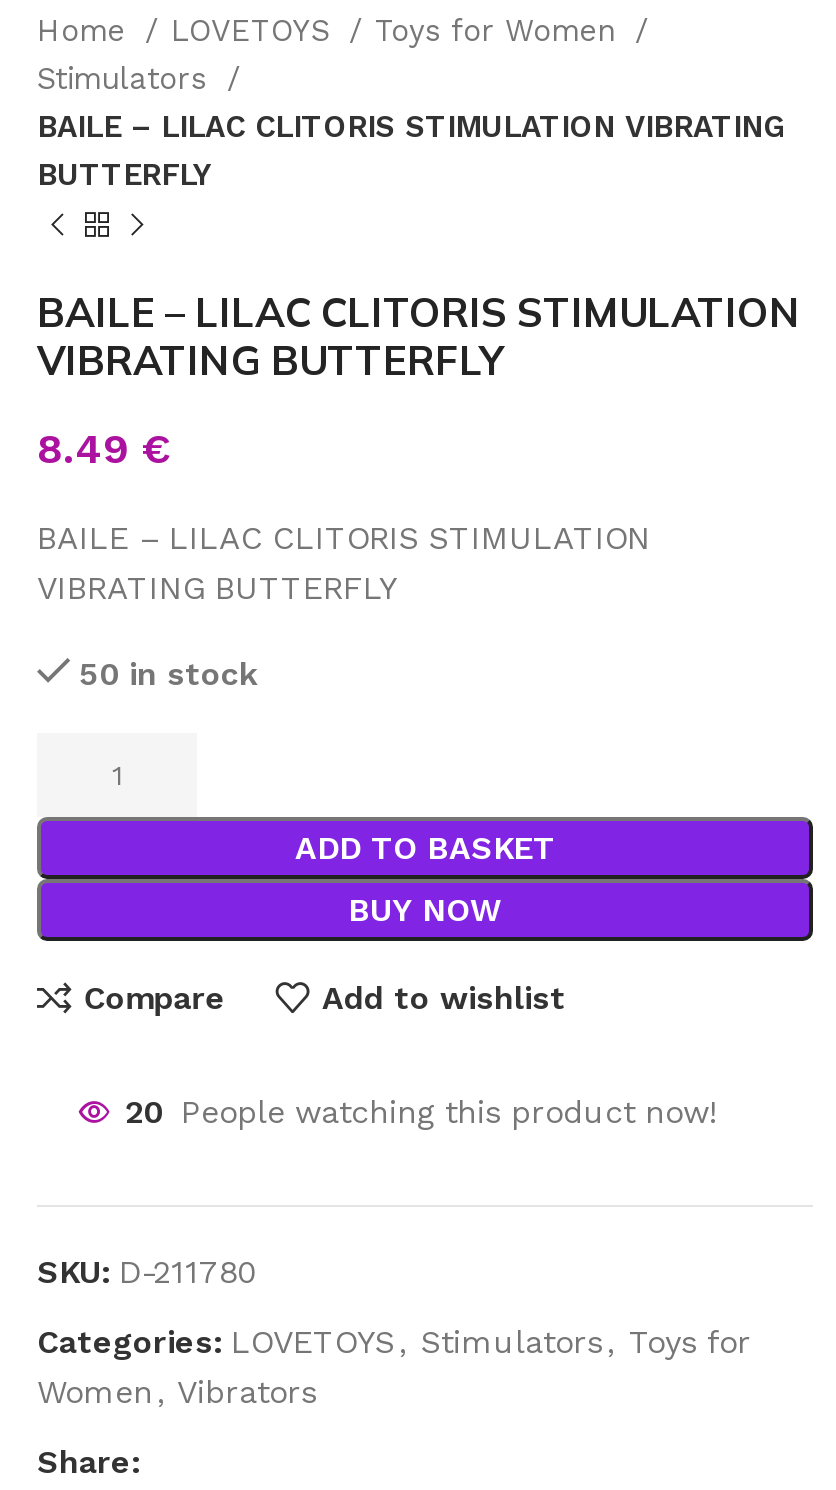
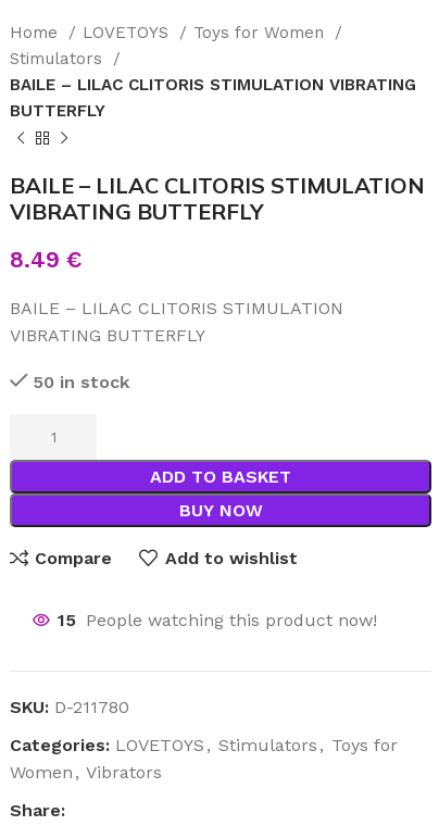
- 20 People watching this product now!
+ 15 People watching this product now!
